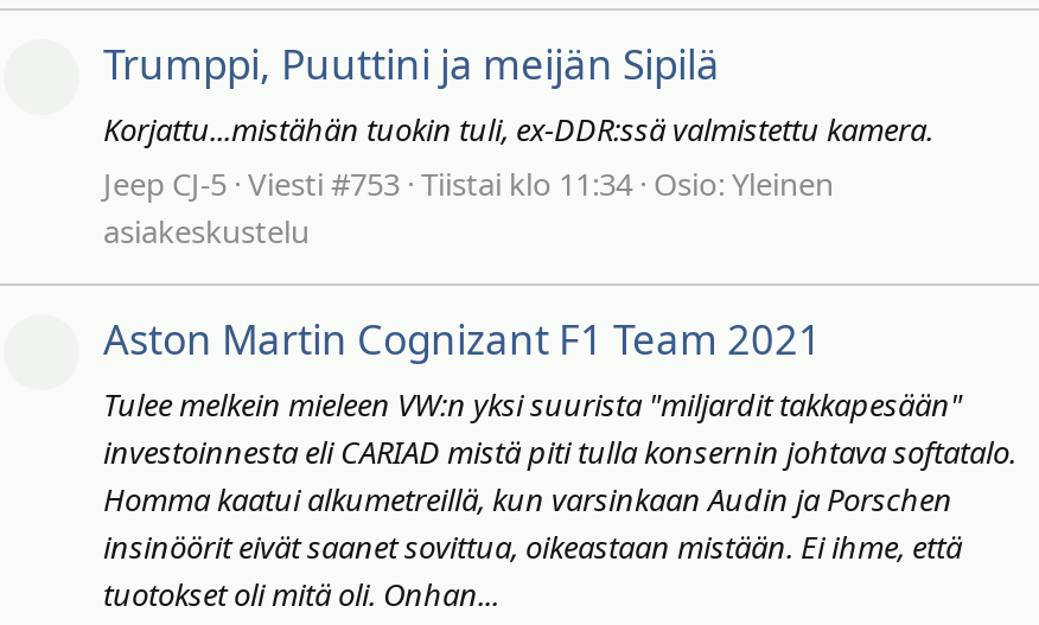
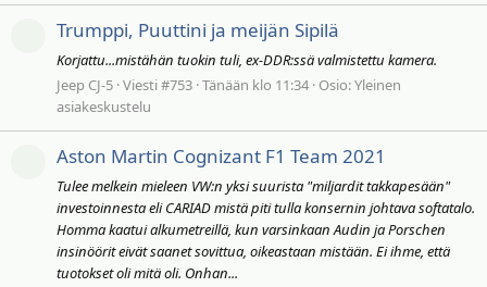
- Jeep CJ-5 Viesti #753 Tiistai klo 11:34 Osio: Yleinen
+ Jeep CJ-5 Viesti #753 Tänään klo 11:34 Osio: Yleinen
